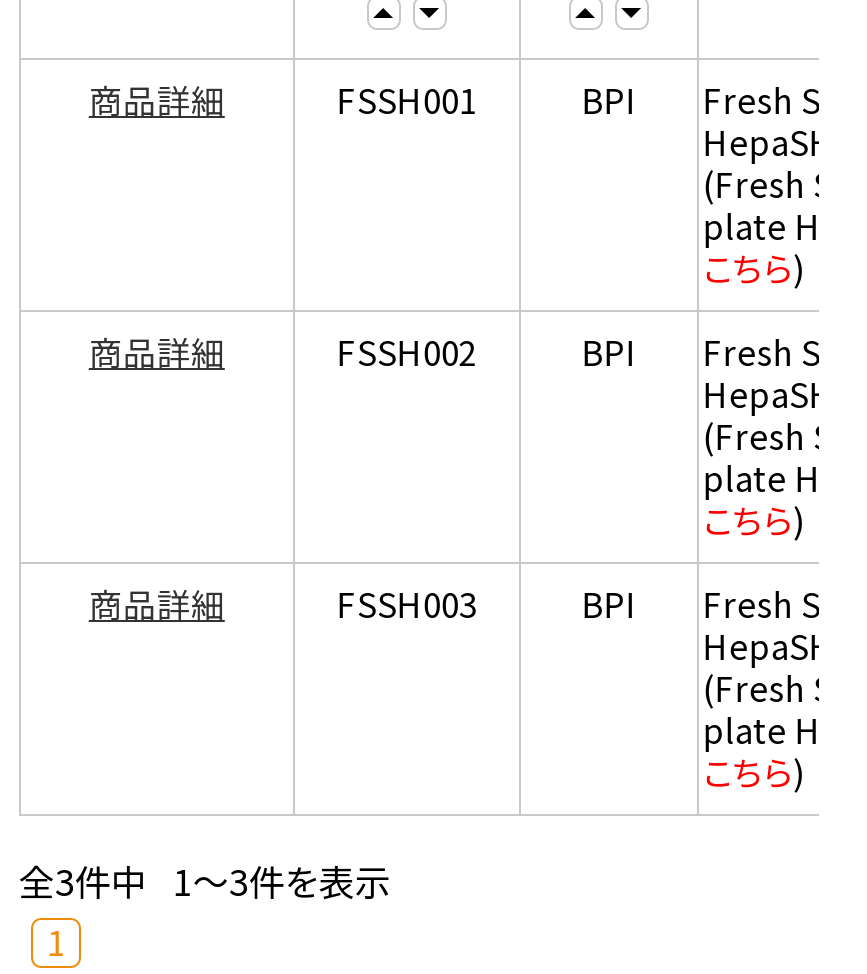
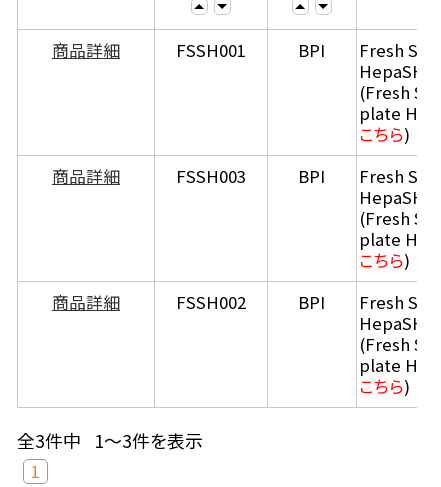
- FSSH002
+ FSSH003

- FSSH003
+ FSSH002
